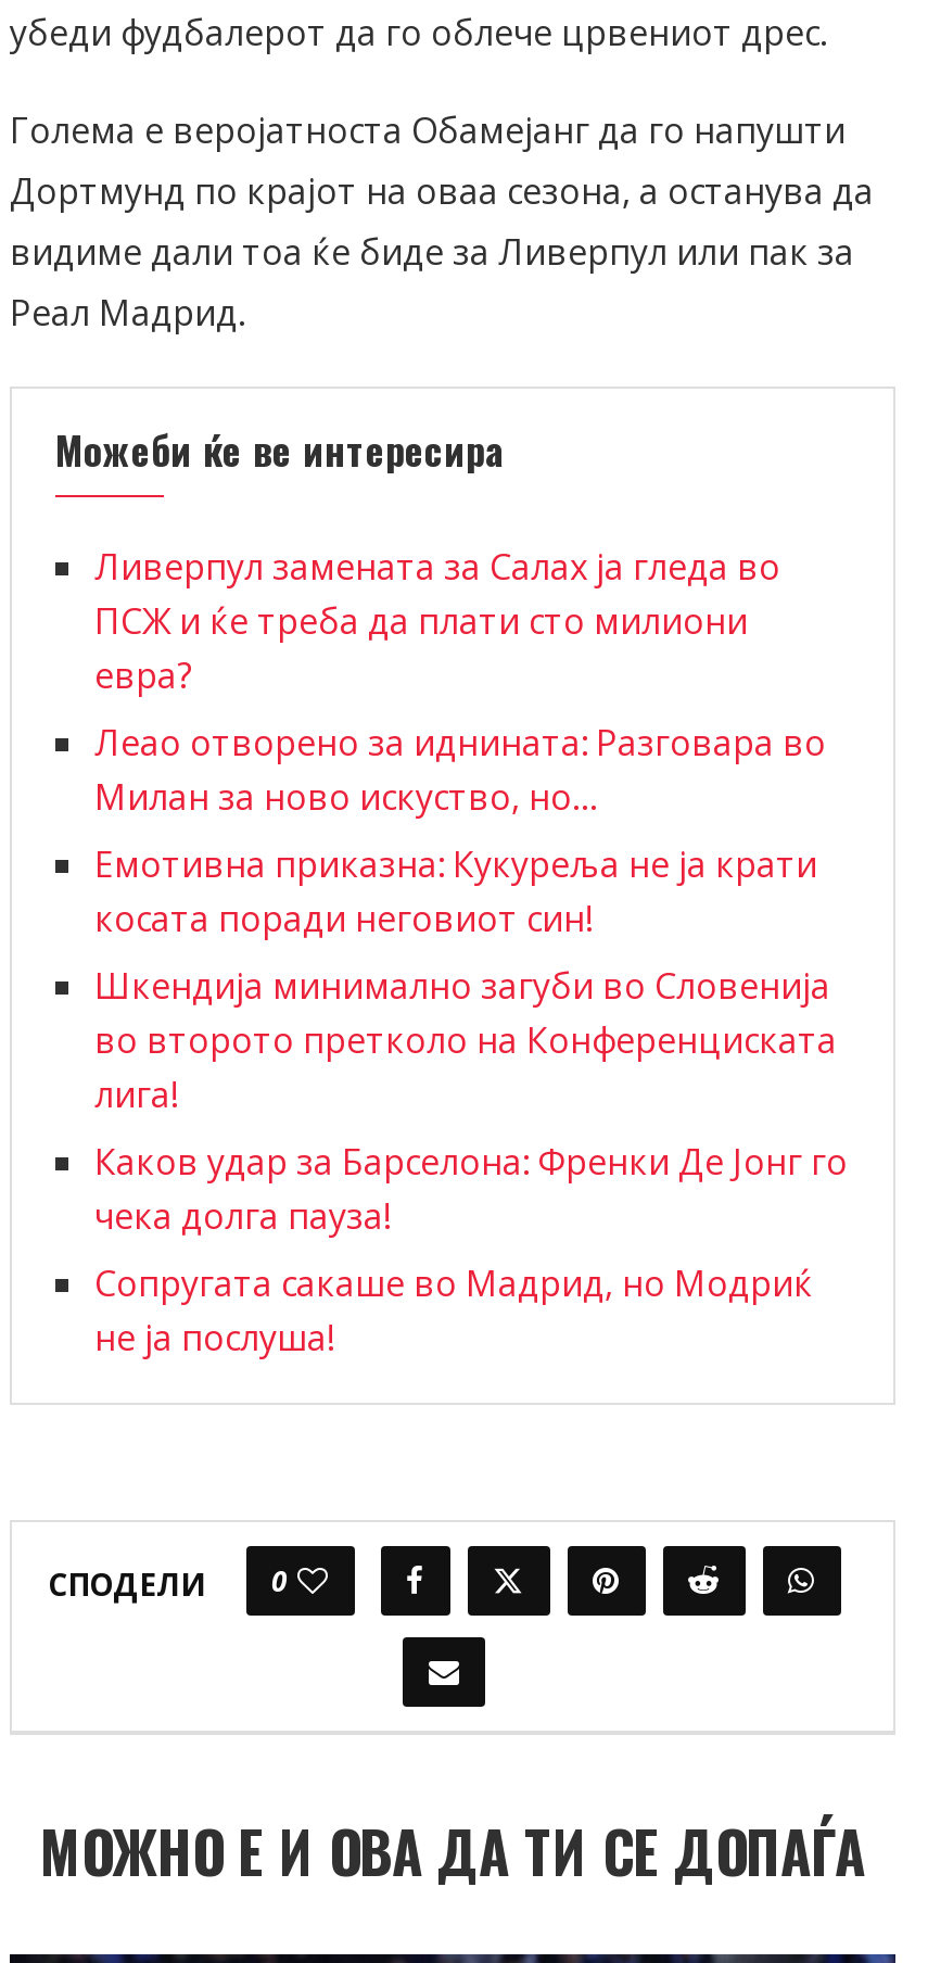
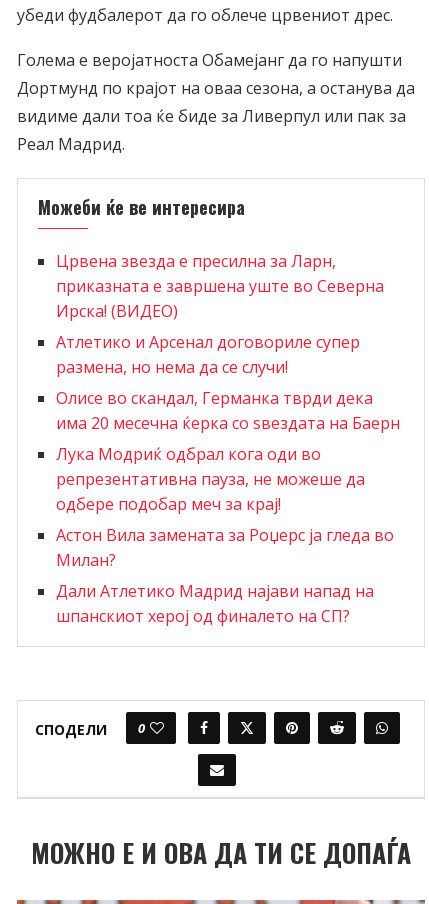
- Ливерпул замената за Салах ја гледа во
- ПСЖ и ќе треба да плати сто милиони
- евра?
- Леао отворено за иднината: Разговара во
- Милан за ново искуство, но…
- Емотивна приказна: Кукуреља не ја крати
- косата поради неговиот син!
- Шкендија минимално загуби во Словенија
- во второто претколо на Конференциската
- лига!
- Каков удар за Барселона: Френки Де Јонг го
- чека долга пауза!
- Сопругата сакаше во Мадрид, но Модриќ
- не ја послуша!
+ Црвена звезда е пресилна за Ларн,
+ приказната е завршена уште во Северна
+ Ирска! (ВИДЕО)
+ Атлетико и Арсенал договориле супер
+ размена, но нема да се случи!
+ Олисе во скандал, Германка тврди дека
+ има 20 месечна ќерка со ѕвездата на Баерн
+ Лука Модриќ одбрал кога оди во
+ репрезентативна пауза, не можеше да
+ одбере подобар меч за крај!
+ Астон Вила замената за Роџерс ја гледа во
+ Милан?
+ Дали Атлетико Мадрид најави напад на
+ шпанскиот херој од финалето на СП?
